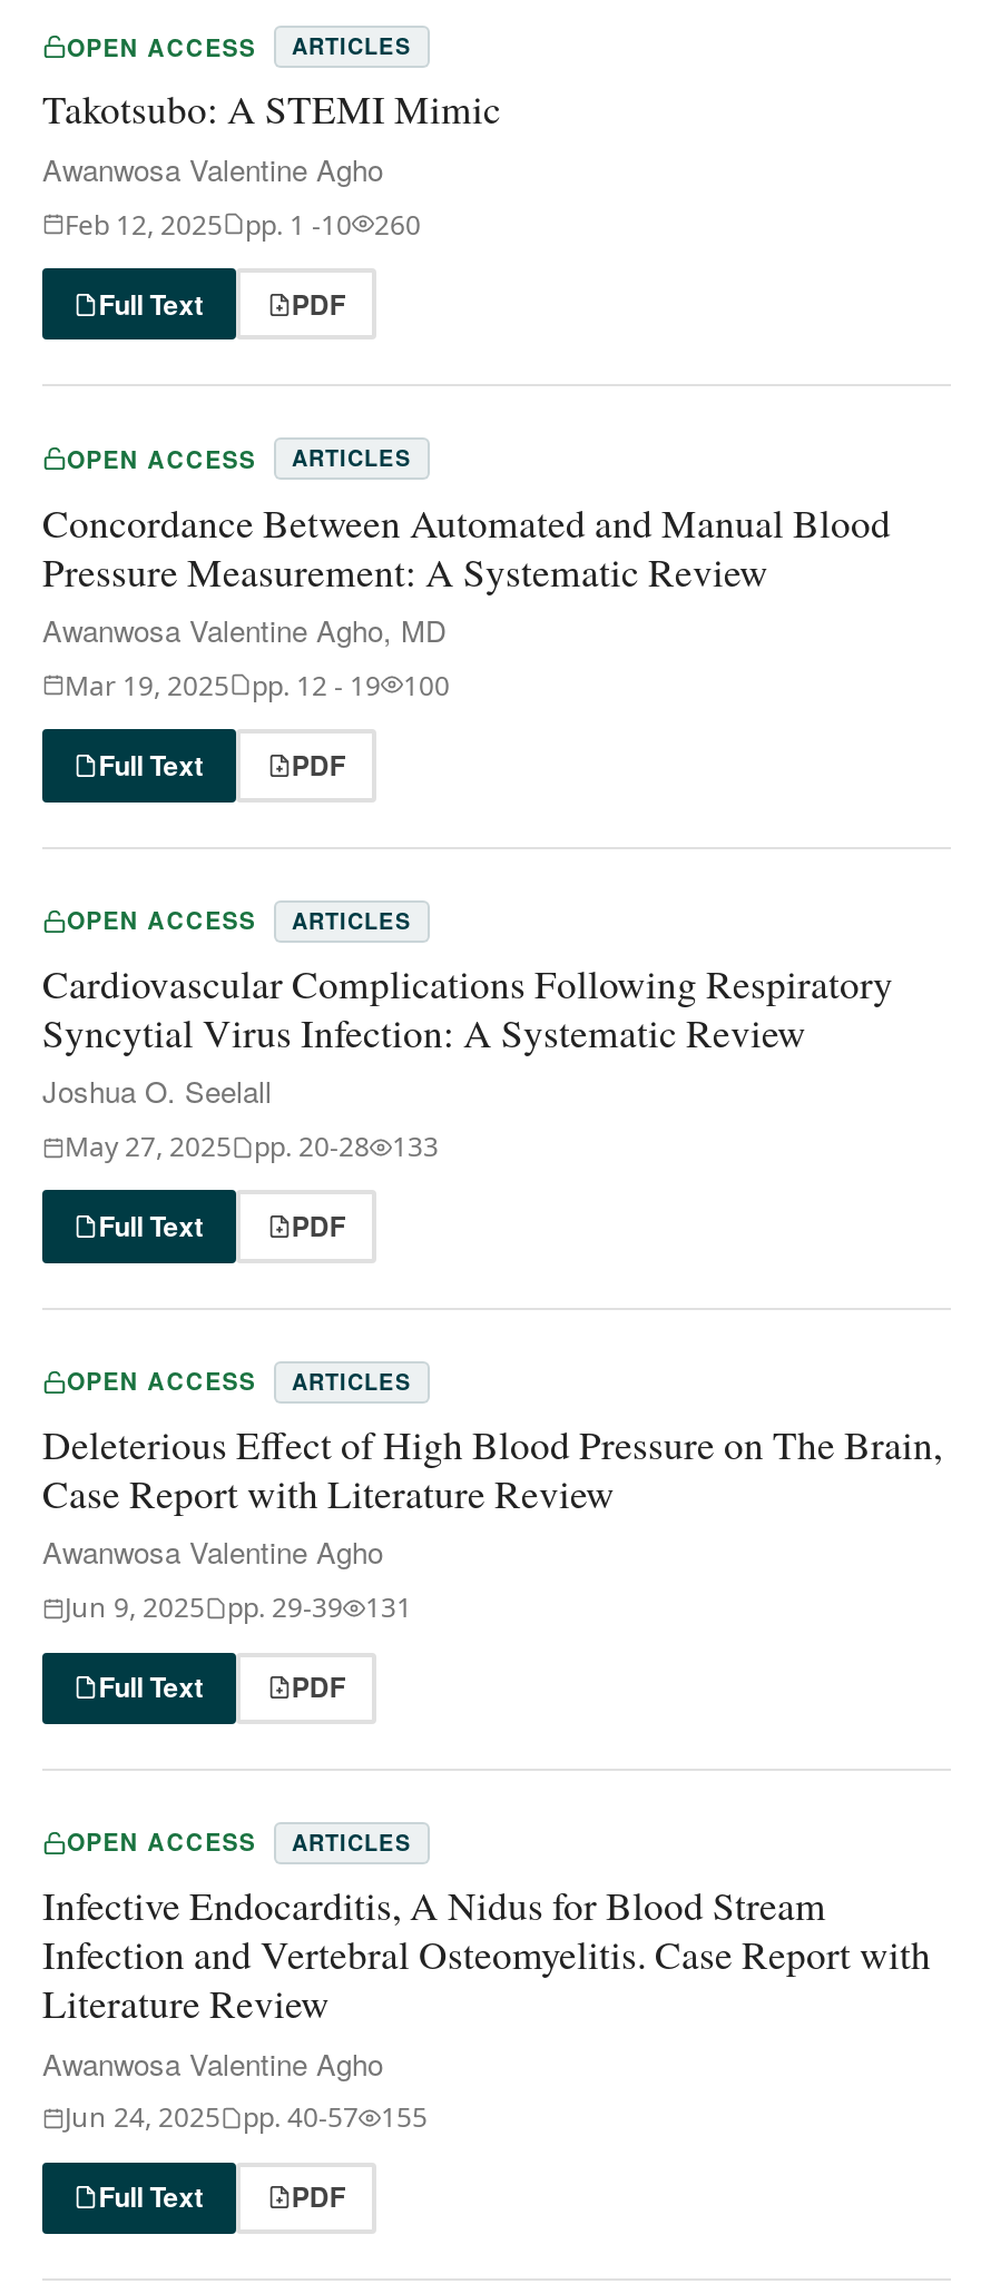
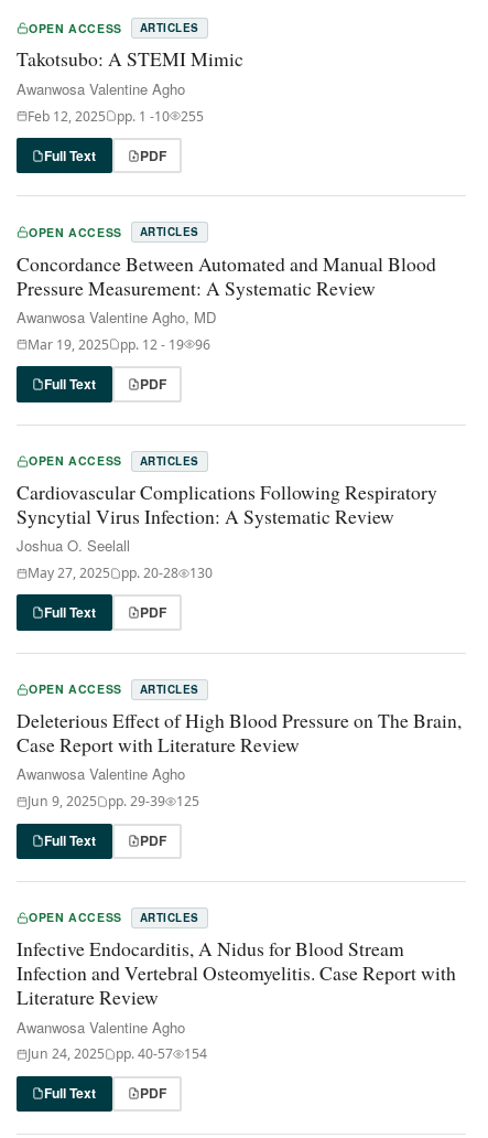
- Feb 12, 2025 pp. 1 -10 260
+ Feb 12, 2025 pp. 1 -10 255

- Mar 19, 2025 pp. 12 - 19 100
+ Mar 19, 2025 pp. 12 - 19 96

- May 27, 2025 pp. 20-28 133
+ May 27, 2025 pp. 20-28 130

- Jun 9, 2025 pp. 29-39 131
+ Jun 9, 2025 pp. 29-39 125

- Jun 24, 2025 pp. 40-57 155
+ Jun 24, 2025 pp. 40-57 154
